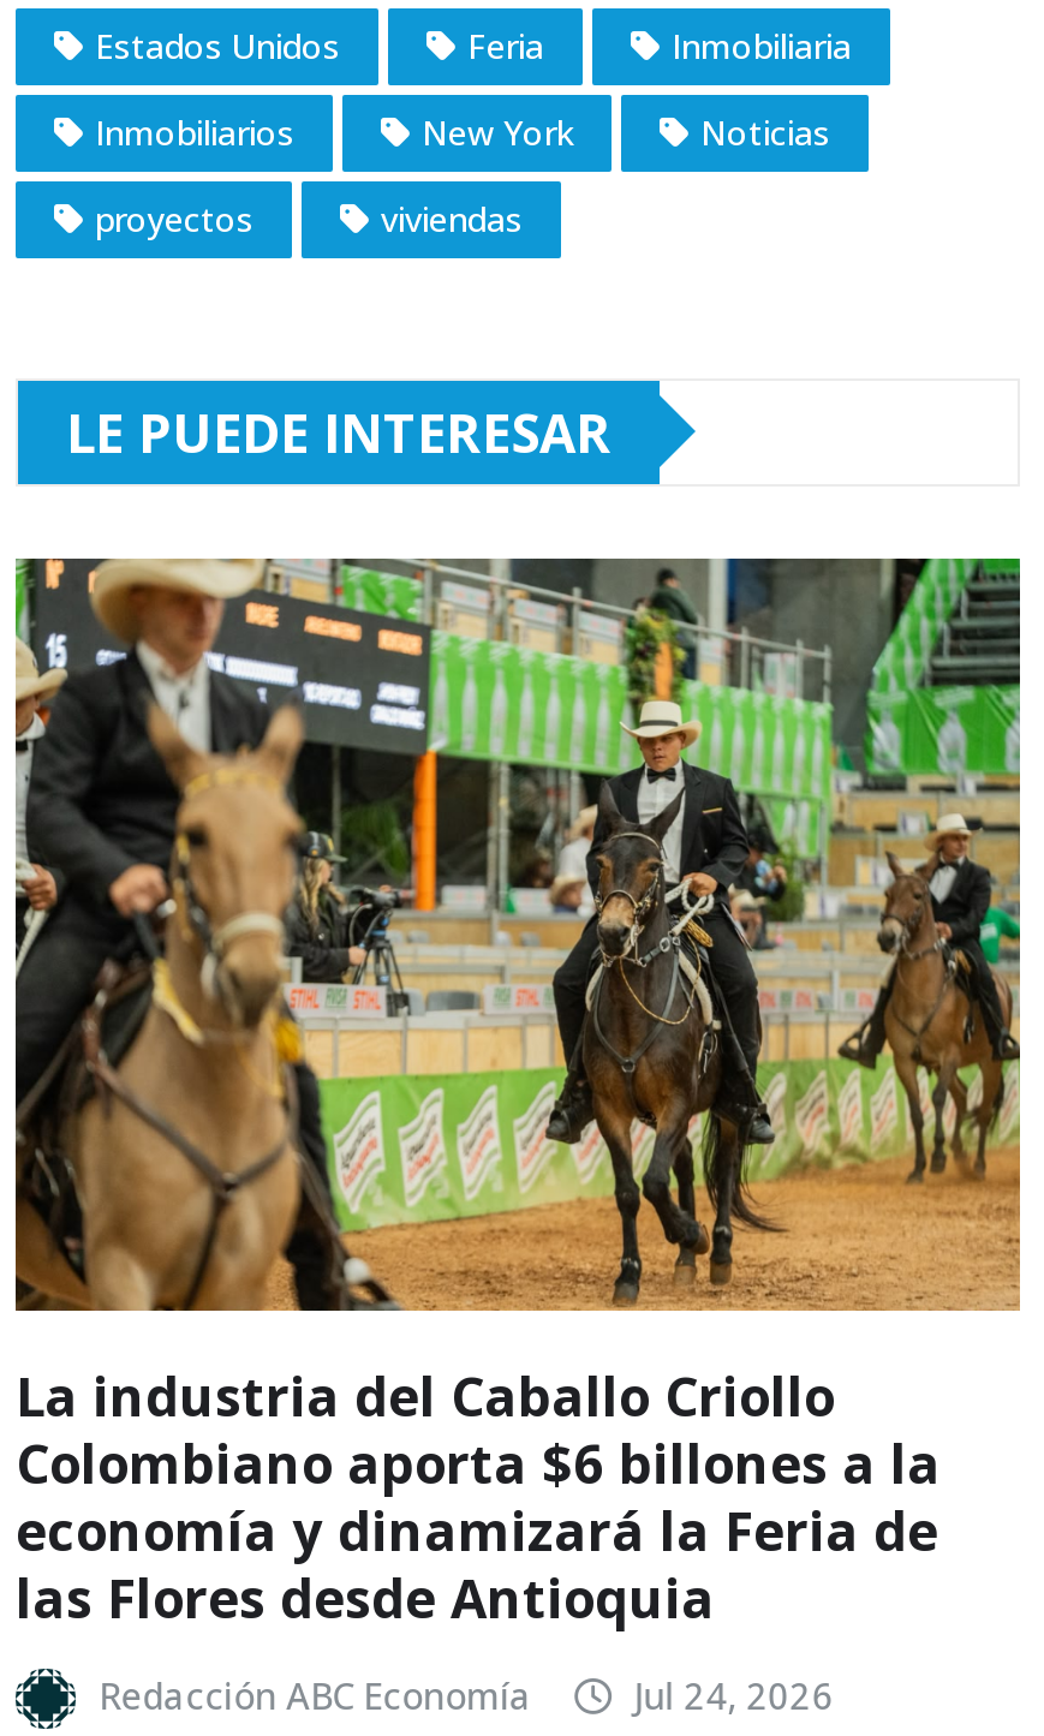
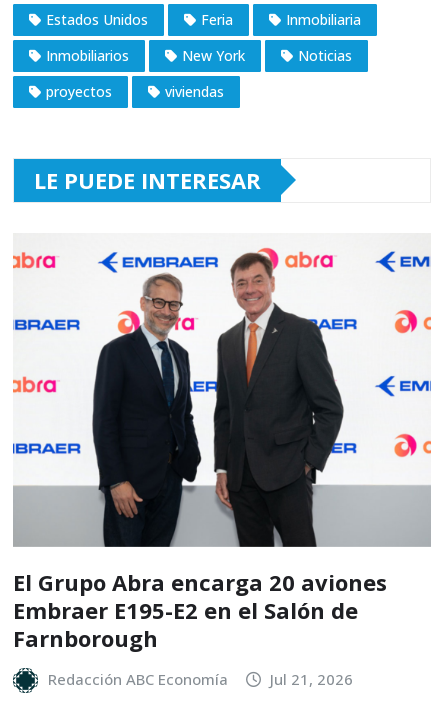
- [image]
- La industria del Caballo Criollo
- Colombiano aporta $6 billones a la
- economía y dinamizará la Feria de
- las Flores desde Antioquia
+ [image]
+ El Grupo Abra encarga 20 aviones
+ Embraer E195-E2 en el Salón de
+ Farnborough

- Jul 24, 2026
+ Jul 21, 2026
